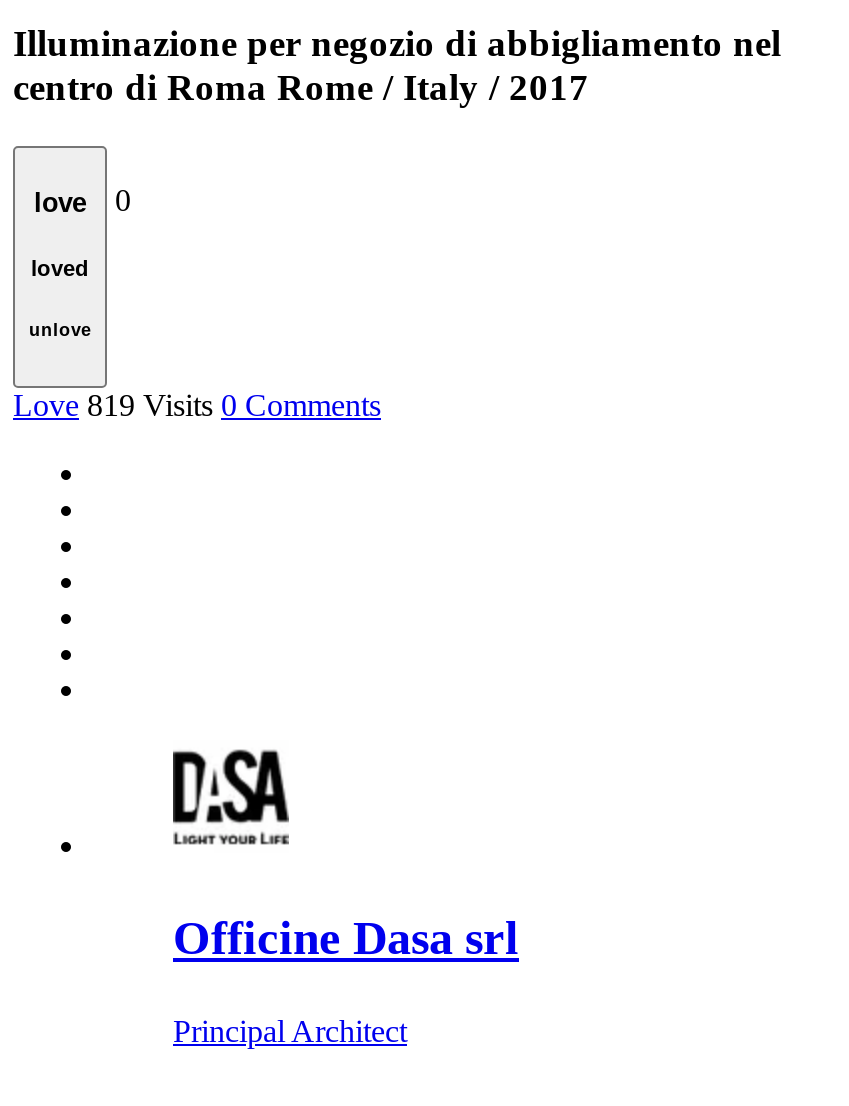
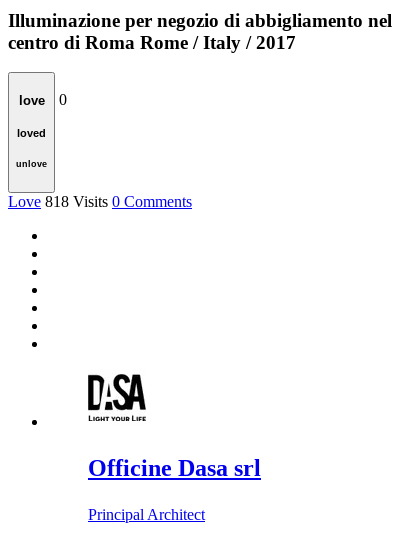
- Love 819 Visits 0 Comments
+ Love 818 Visits 0 Comments
